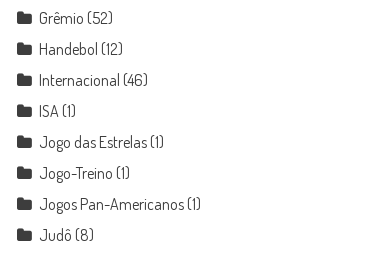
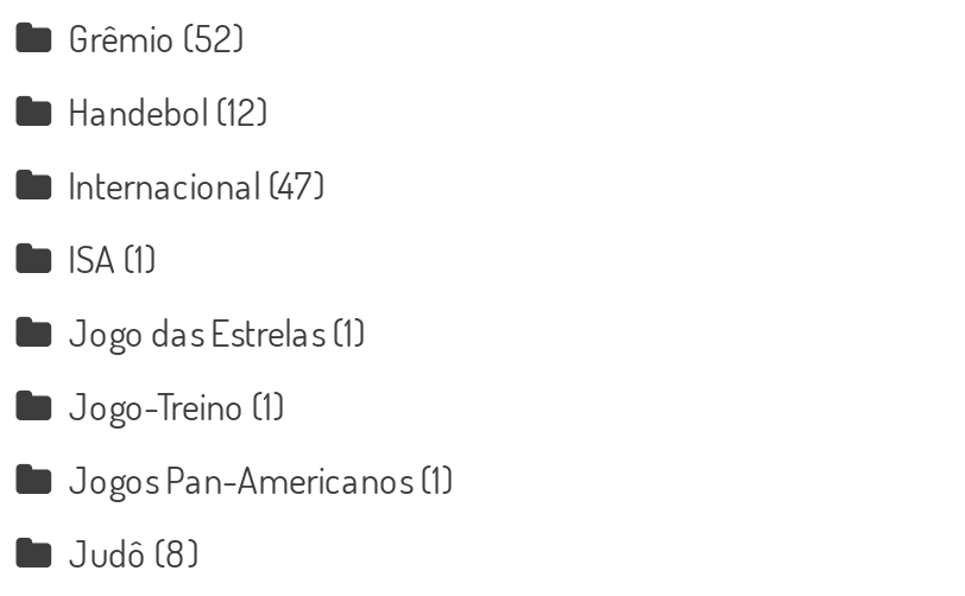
- Internacional (46)
+ Internacional (47)
